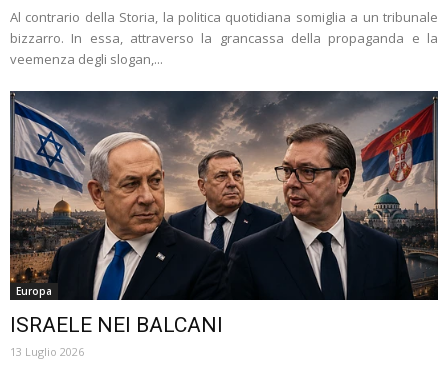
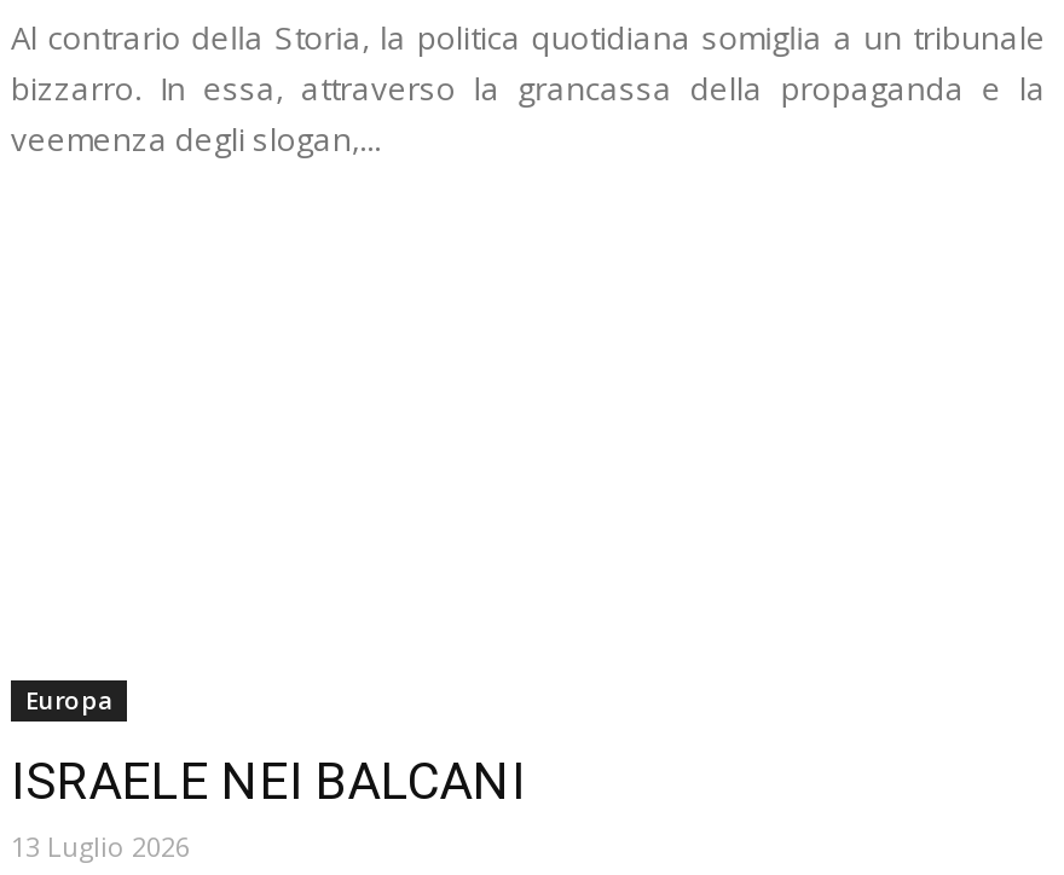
- [image]
